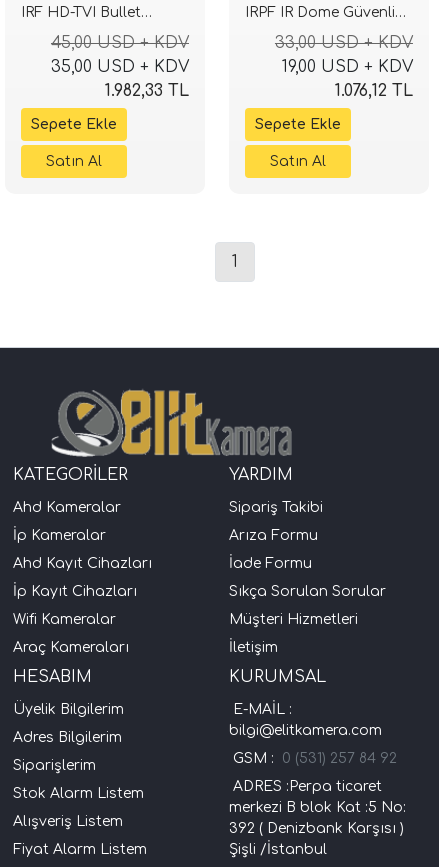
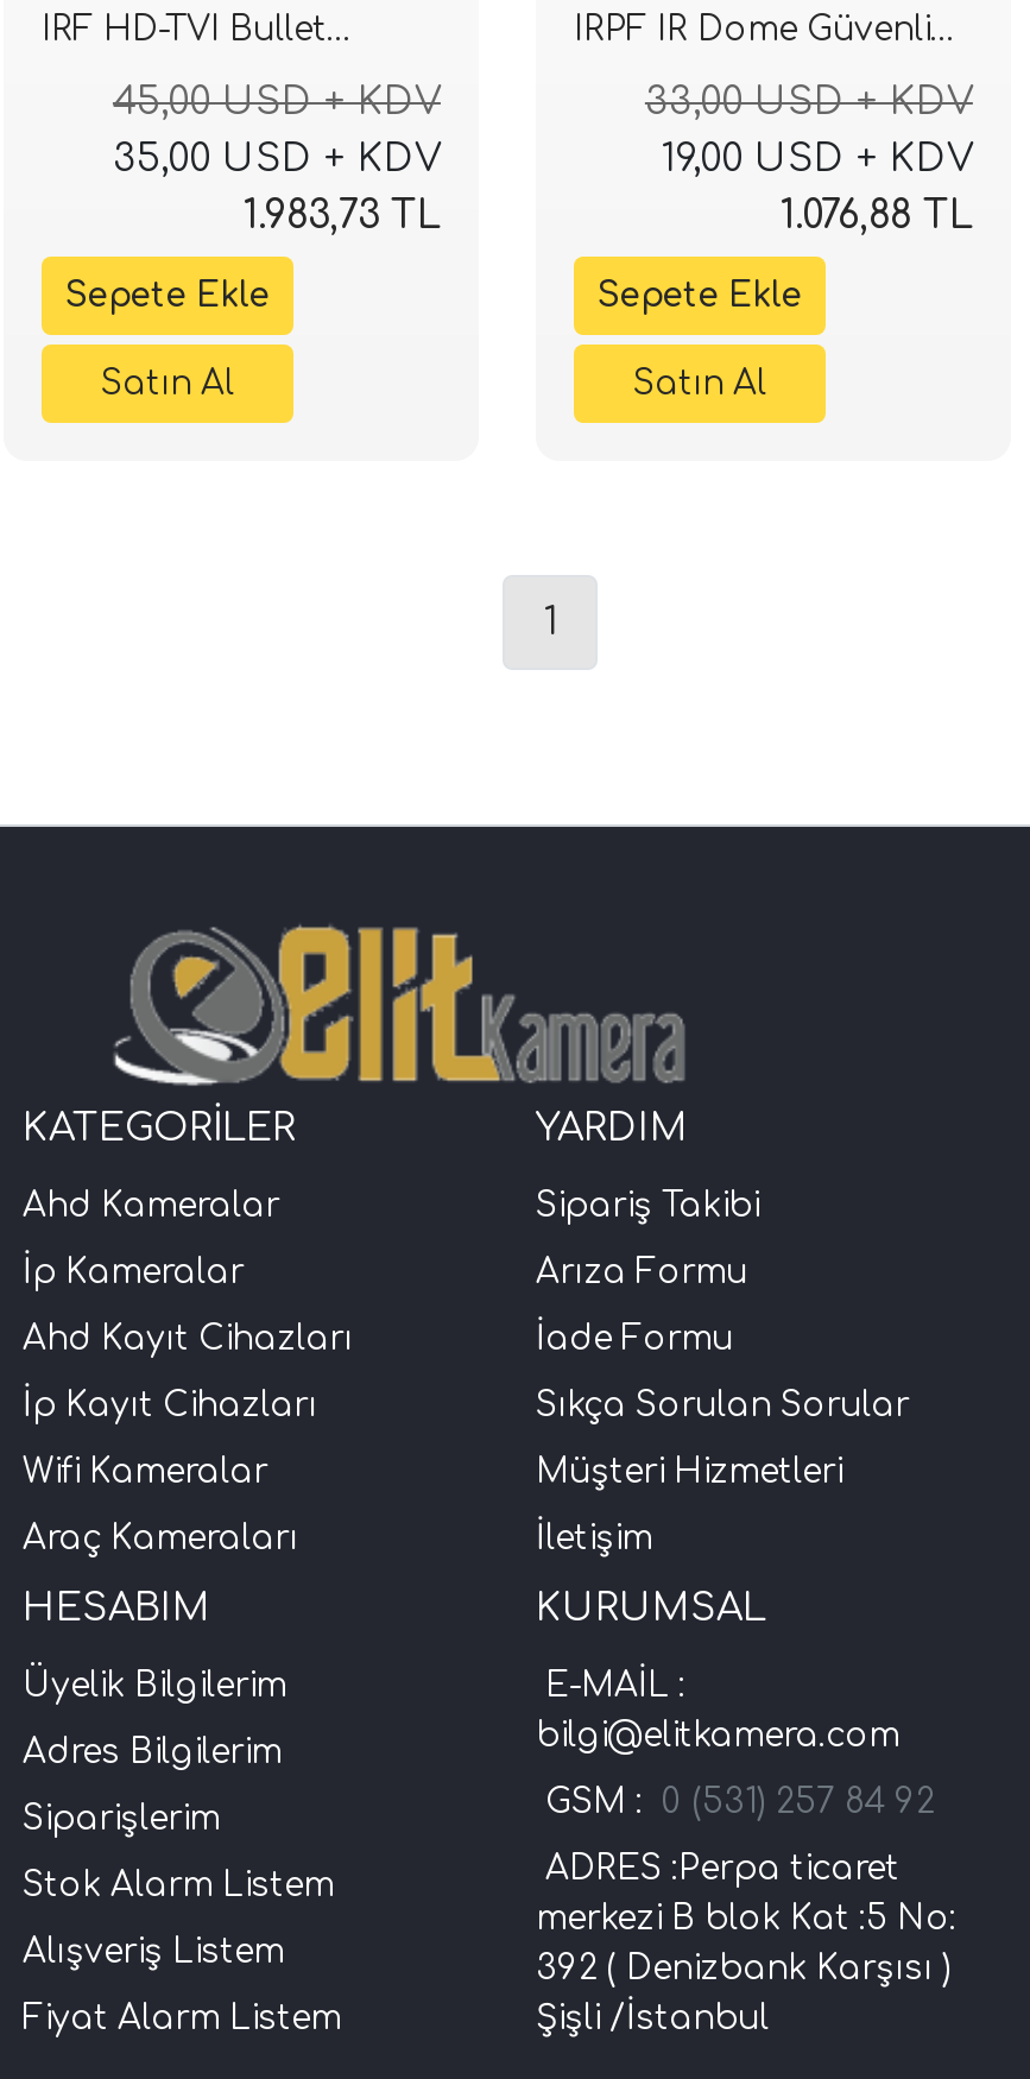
- 1.982,33 TL
+ 1.983,73 TL

- 1.076,12 TL
+ 1.076,88 TL
